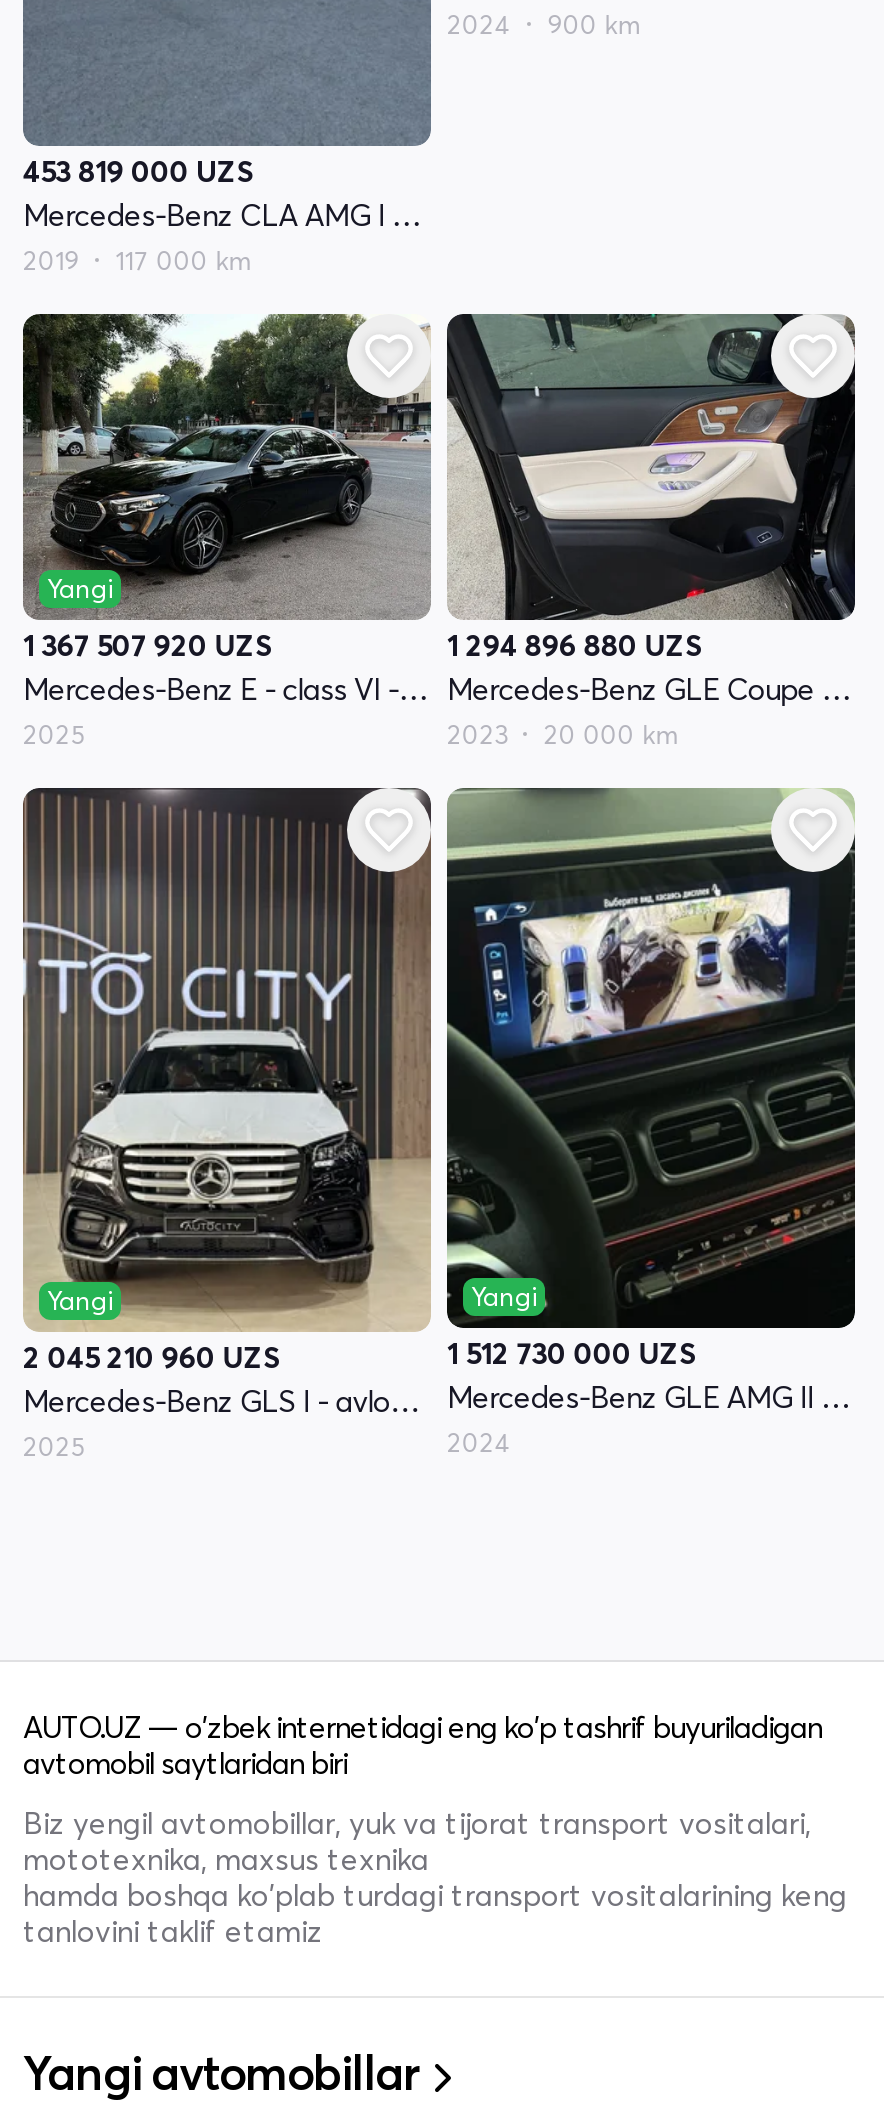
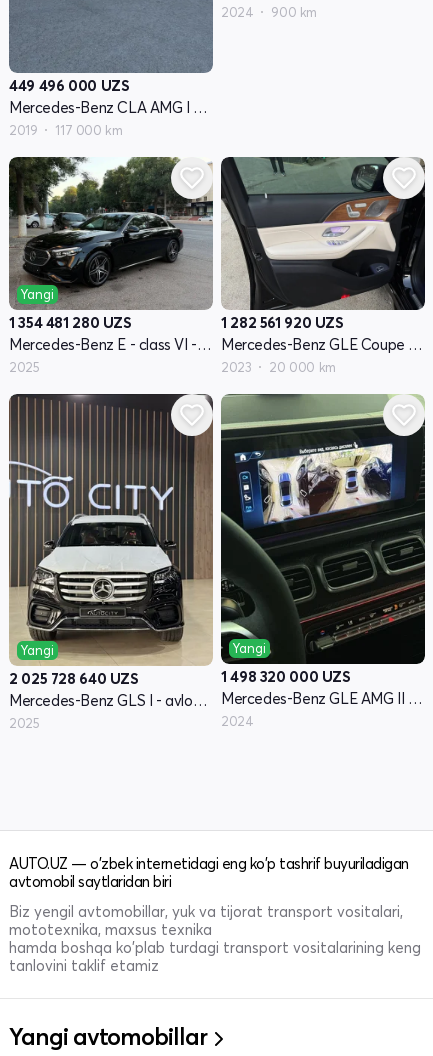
- 453 819 000 UZS
+ 449 496 000 UZS

- 1 367 507 920 UZS
+ 1 354 481 280 UZS

- 1 294 896 880 UZS
+ 1 282 561 920 UZS

- 2 045 210 960 UZS
+ 2 025 728 640 UZS

- 1 512 730 000 UZS
+ 1 498 320 000 UZS
